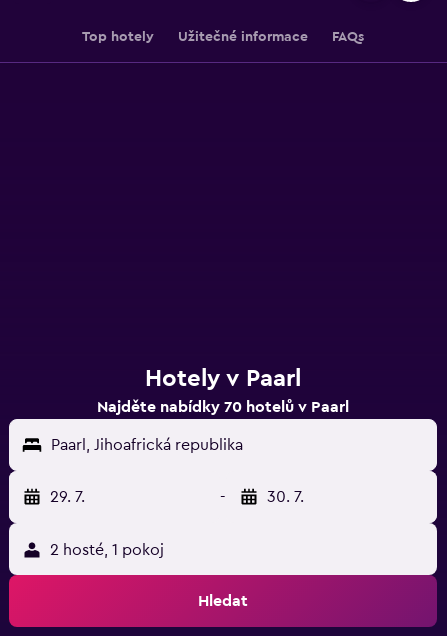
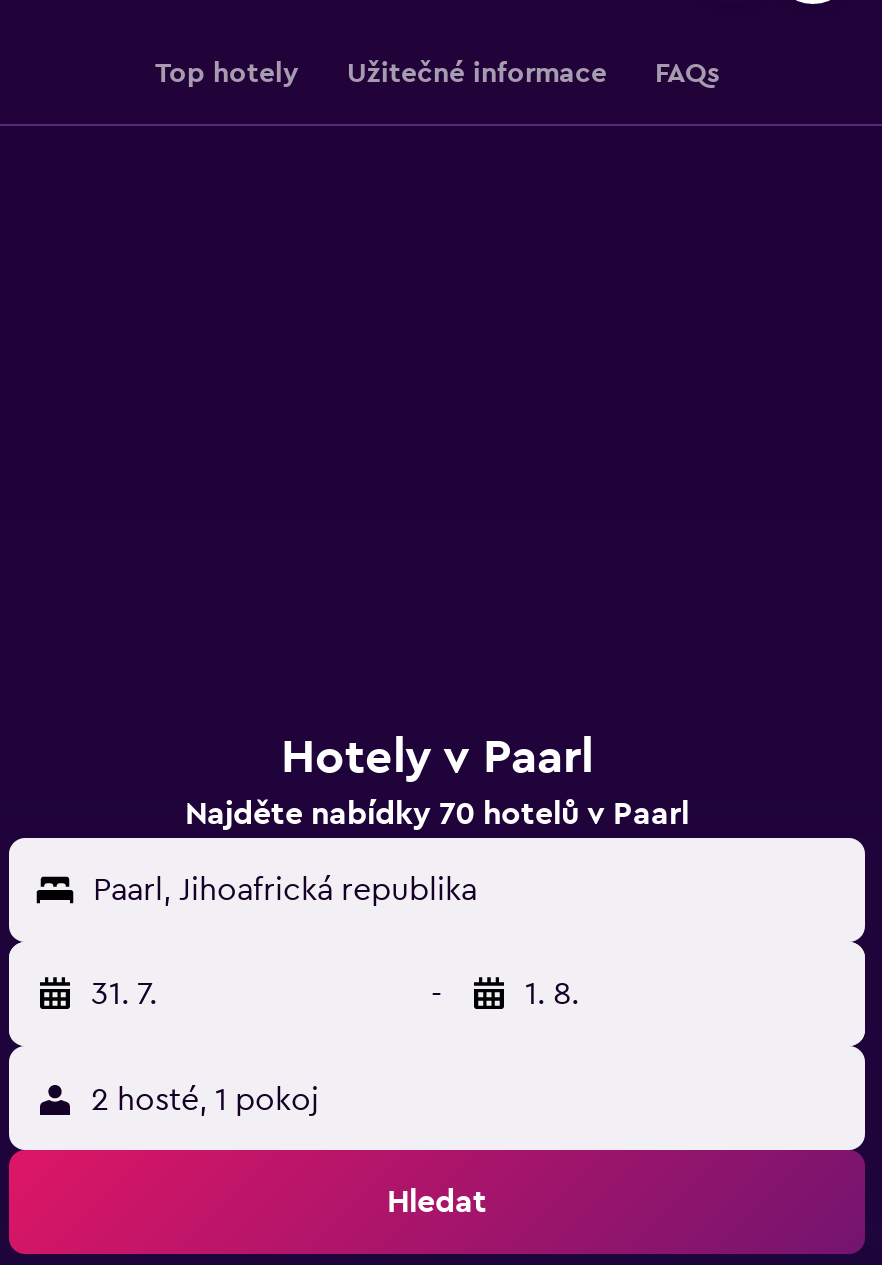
- 29. 7.
+ 31. 7.

- 30. 7.
+ 1. 8.
